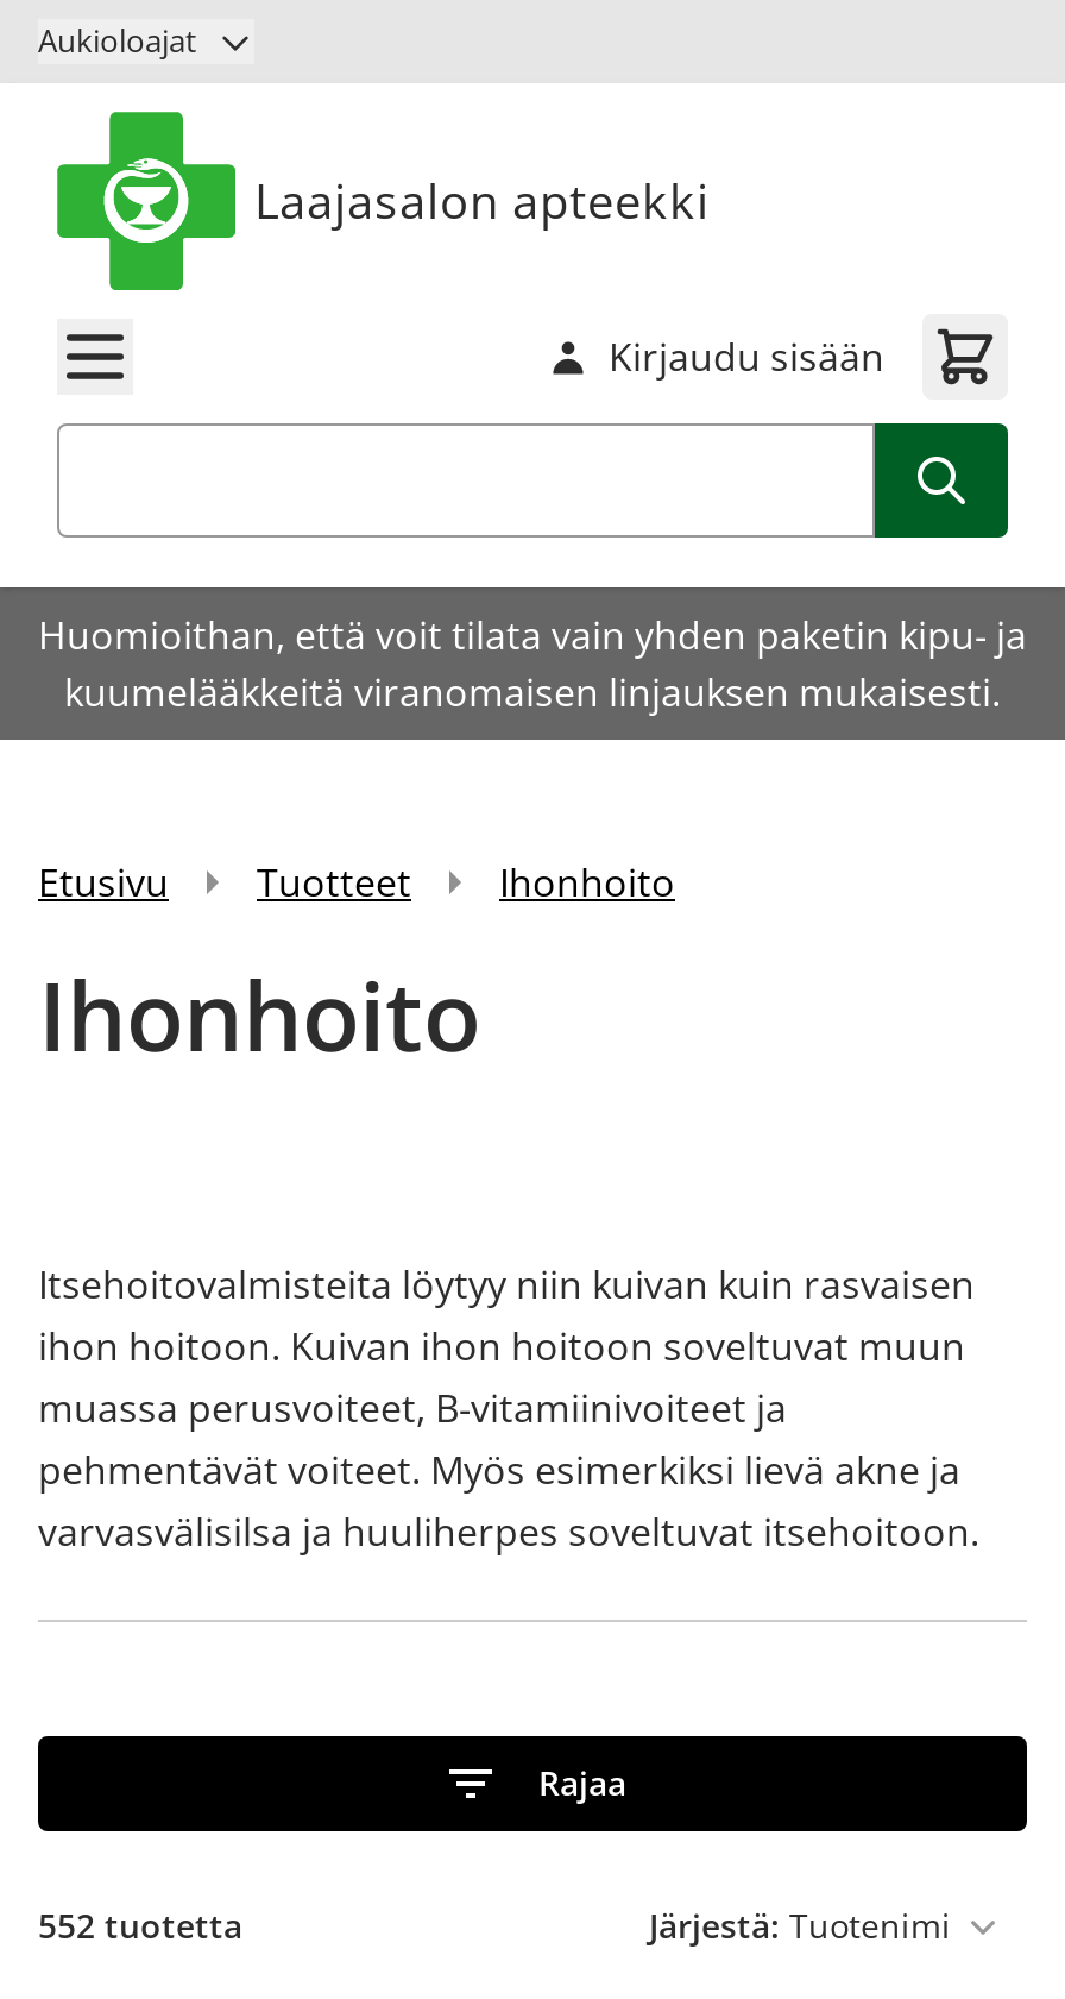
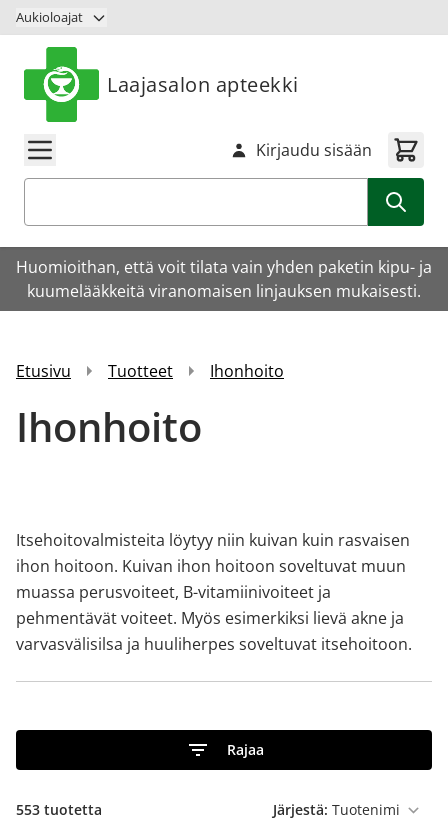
- 552 tuotetta
+ 553 tuotetta
